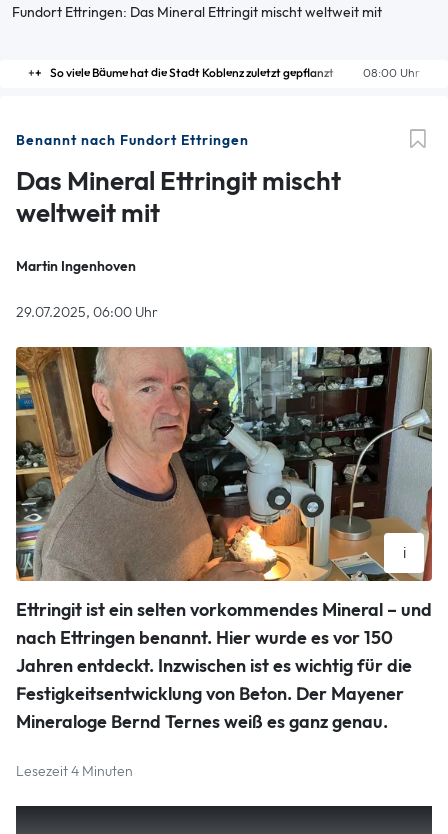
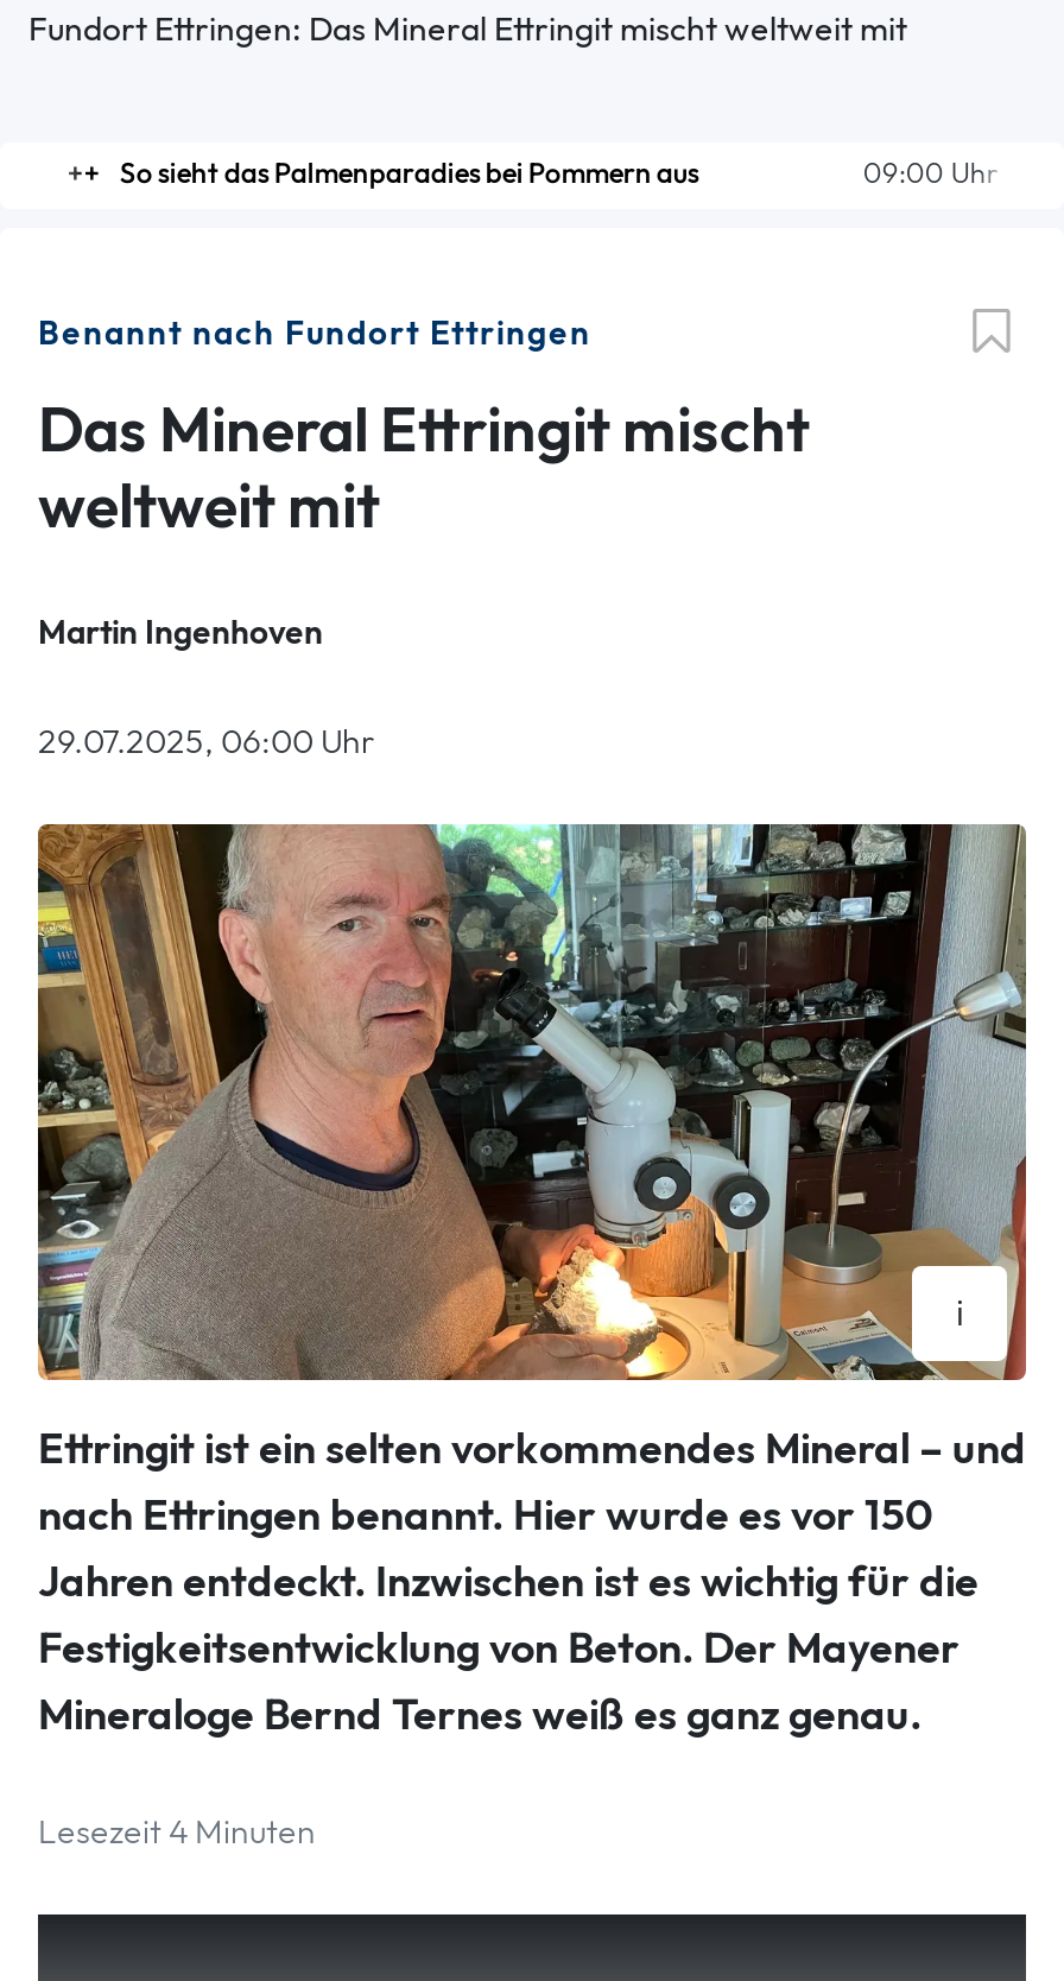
- 08:00 Uhr
- So viele Bäume hat die Stadt Koblenz zuletzt gepflanzt
+ 09:00 Uhr
+ So sieht das Palmenparadies bei Pommern aus
